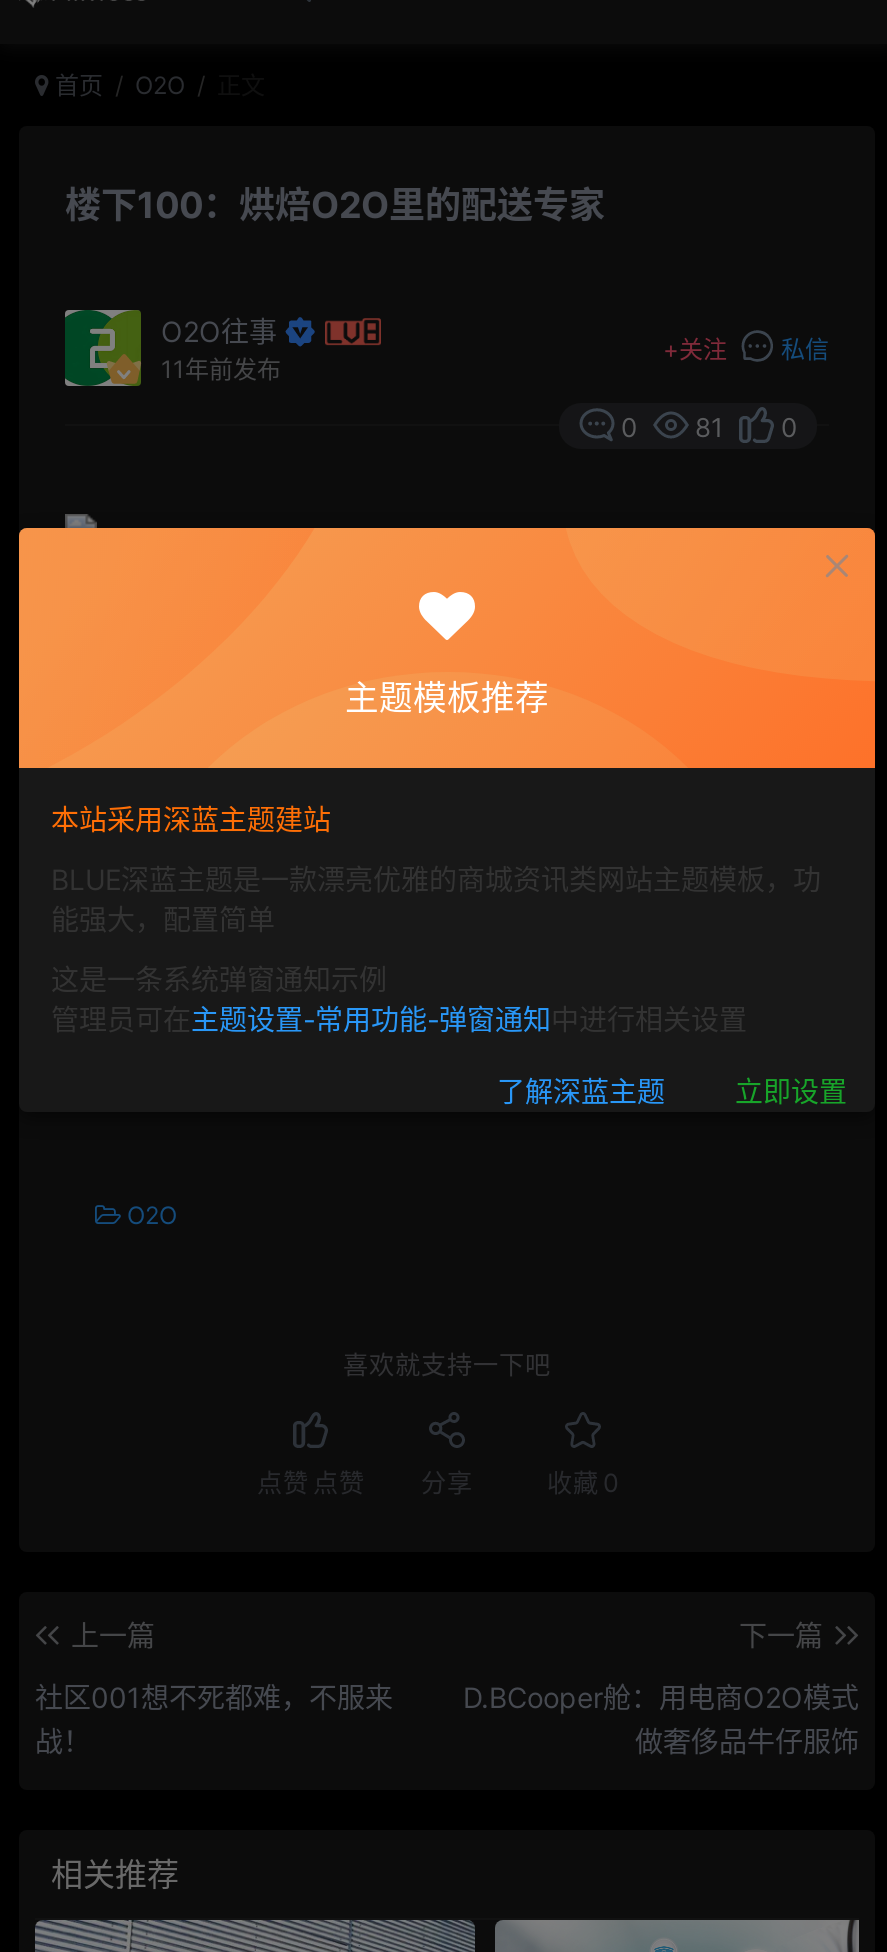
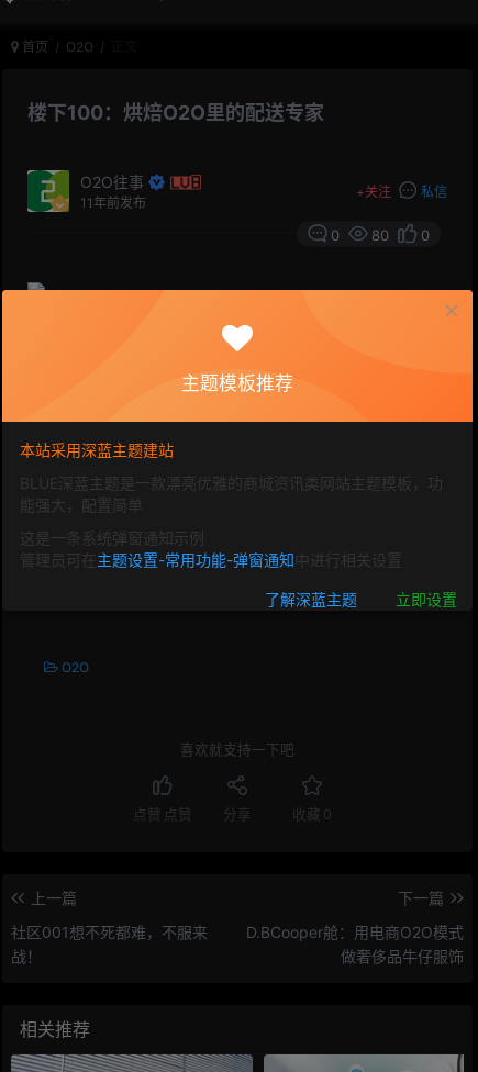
- 0 81 0
+ 0 80 0
